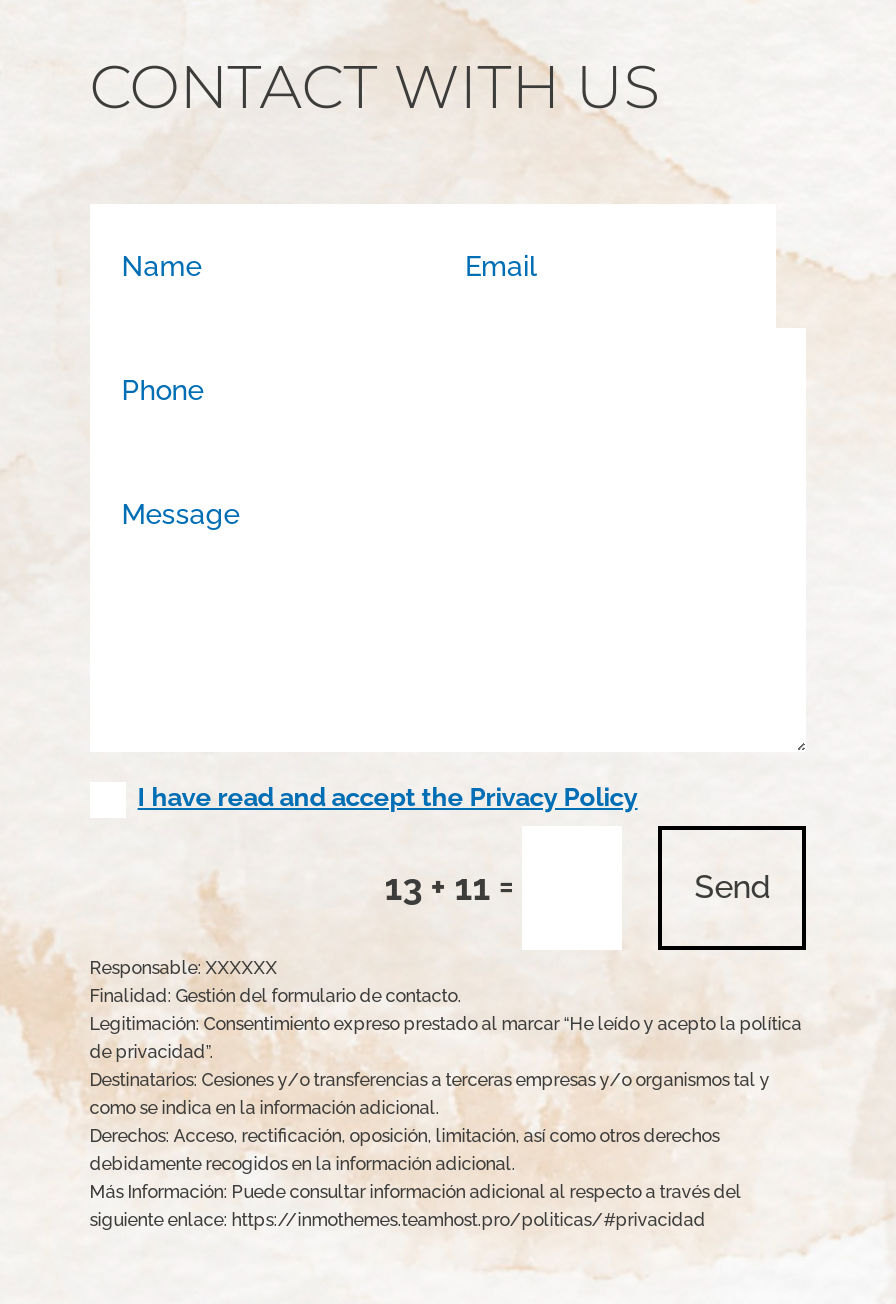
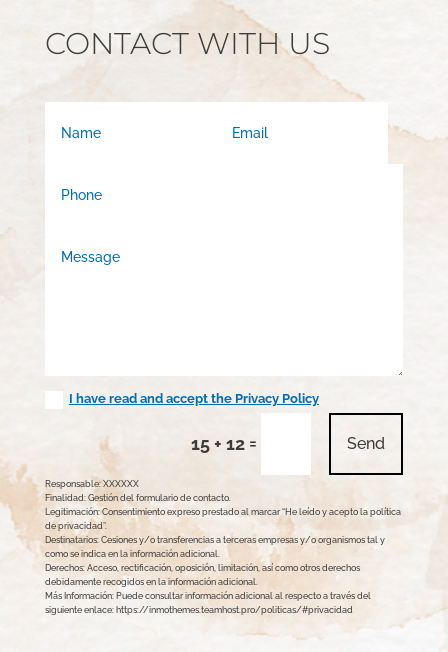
- 13 + 11 =
+ 15 + 12 =
